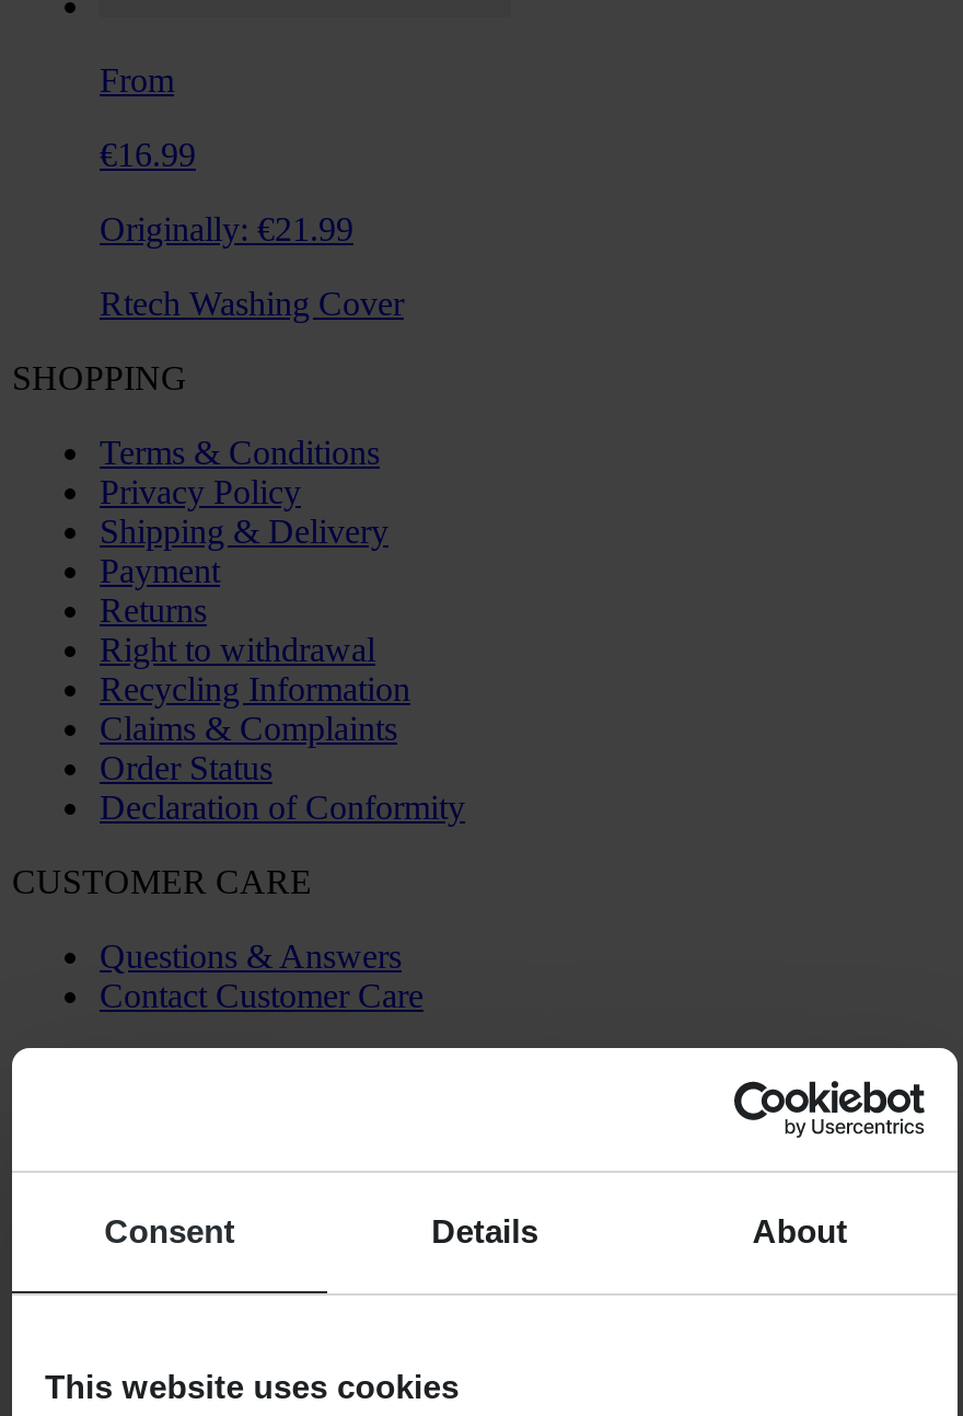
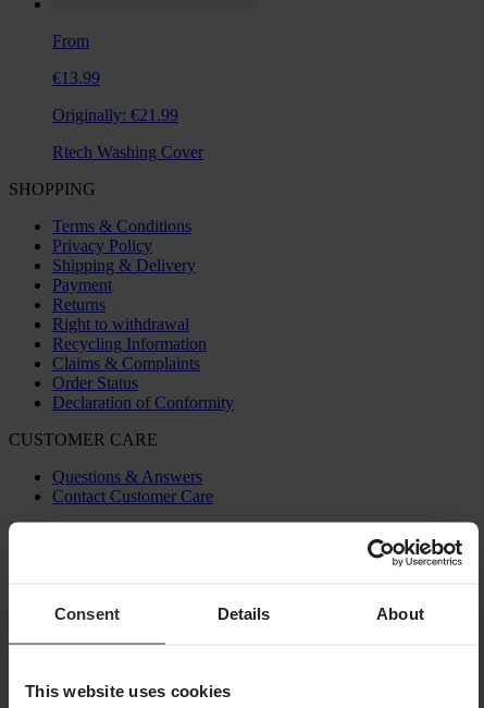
- €16.99
+ €13.99
